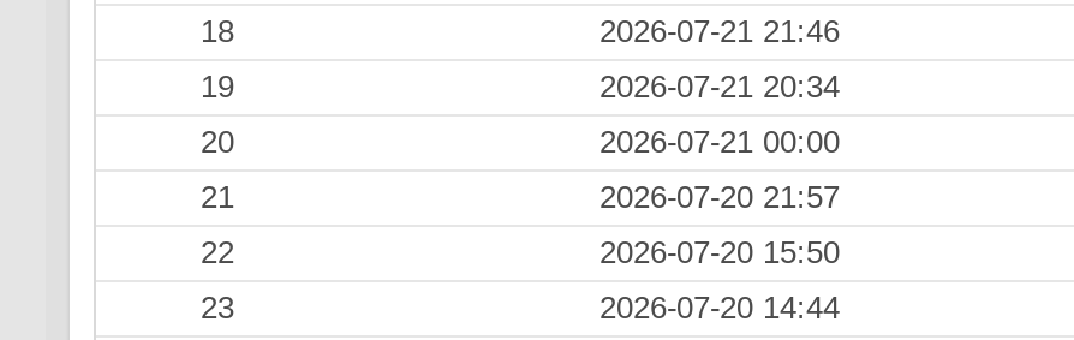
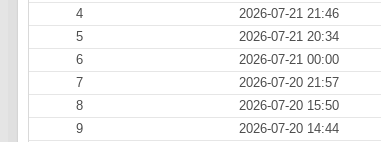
- 18
+ 4

- 19
+ 5

- 20
+ 6

- 21
+ 7

- 22
+ 8

- 23
+ 9
